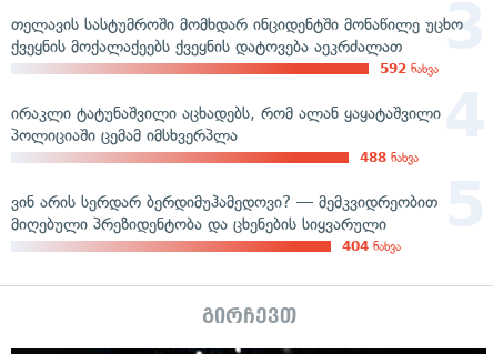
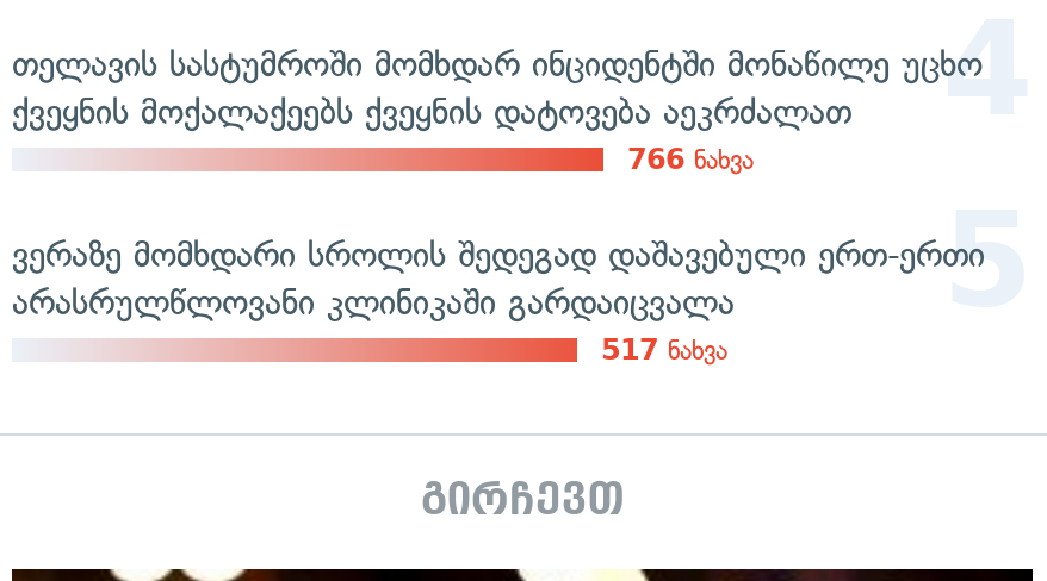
- 592 ნახვა
- ირაკლი ტატუნაშვილი აცხადებს, რომ ალან ყაყატაშვილი
- პოლიციაში ცემამ იმსხვერპლა
- 488 ნახვა
- ვინ არის სერდარ ბერდიმუჰამედოვი? — მემკვიდრეობით
- მიღებული პრეზიდენტობა და ცხენების სიყვარული
- 404 ნახვა
+ 766 ნახვა
+ ვერაზე მომხდარი სროლის შედეგად დაშავებული ერთ-ერთი
+ არასრულწლოვანი კლინიკაში გარდაიცვალა
+ 517 ნახვა
